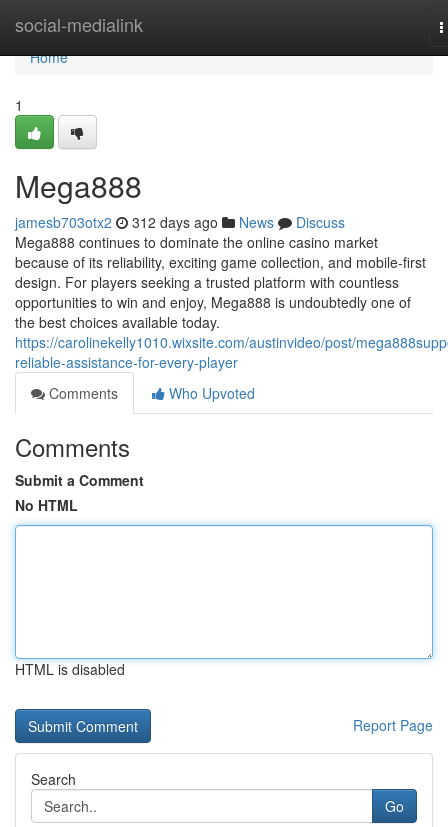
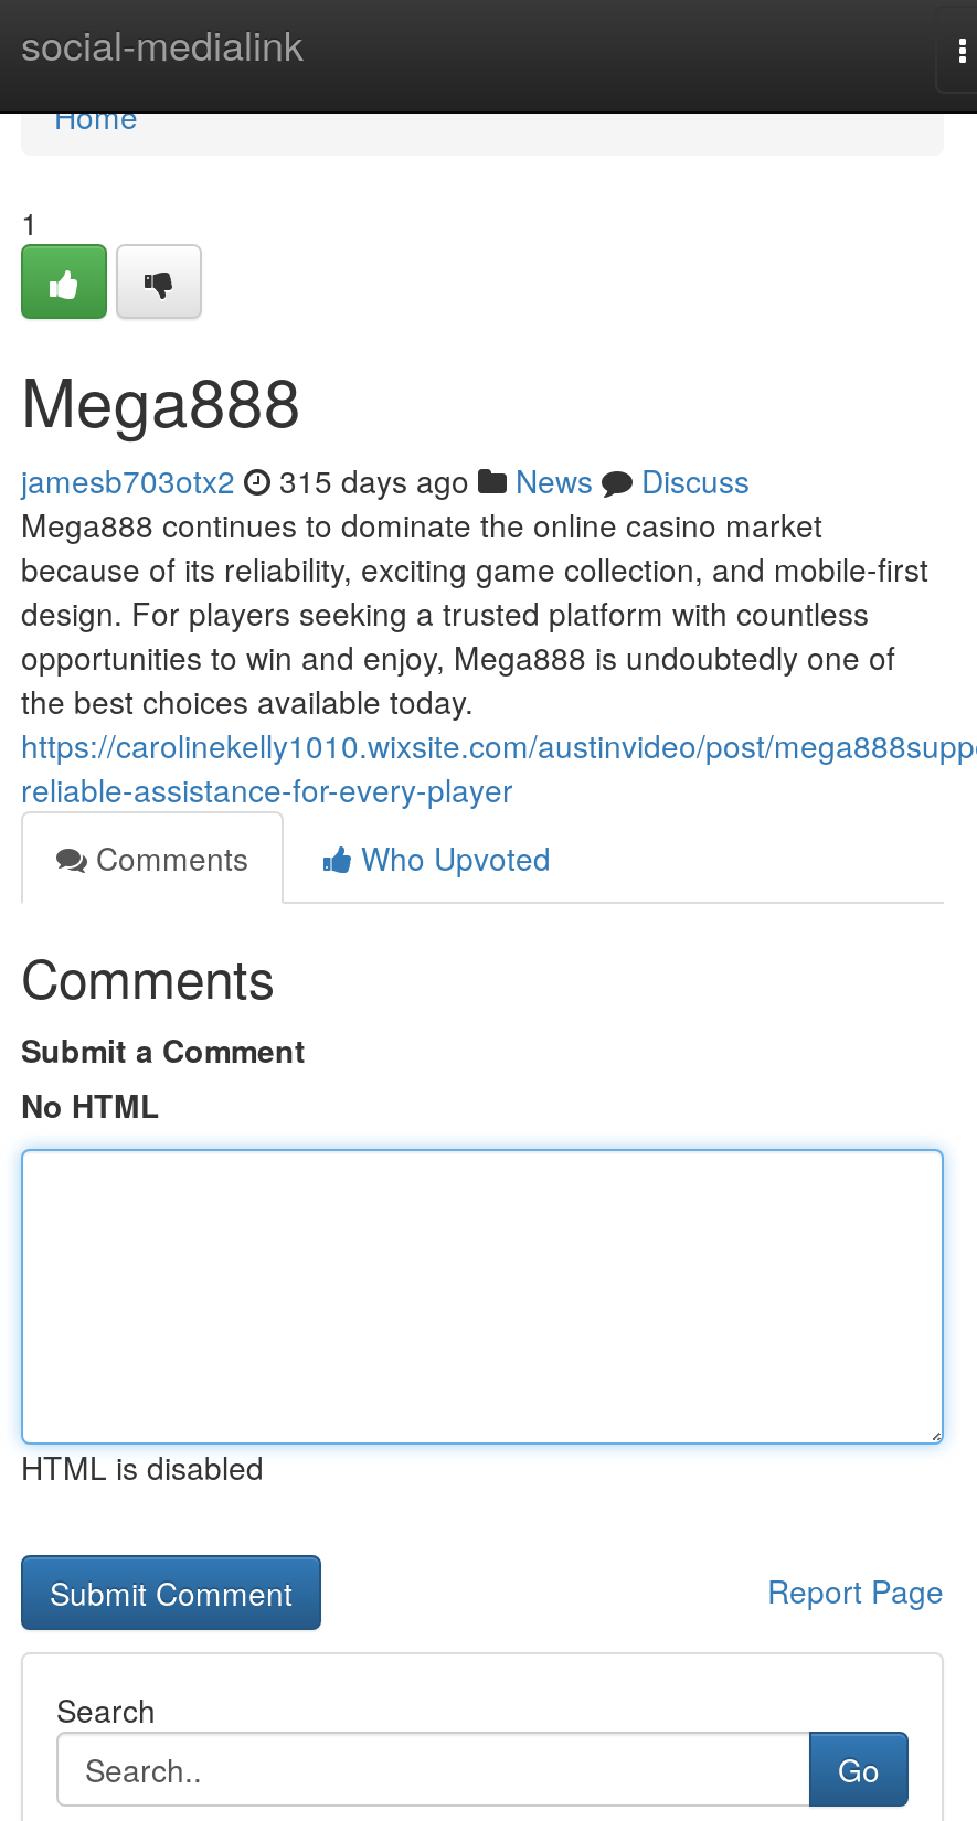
- jamesb703otx2 312 days ago News Discuss
+ jamesb703otx2 315 days ago News Discuss
